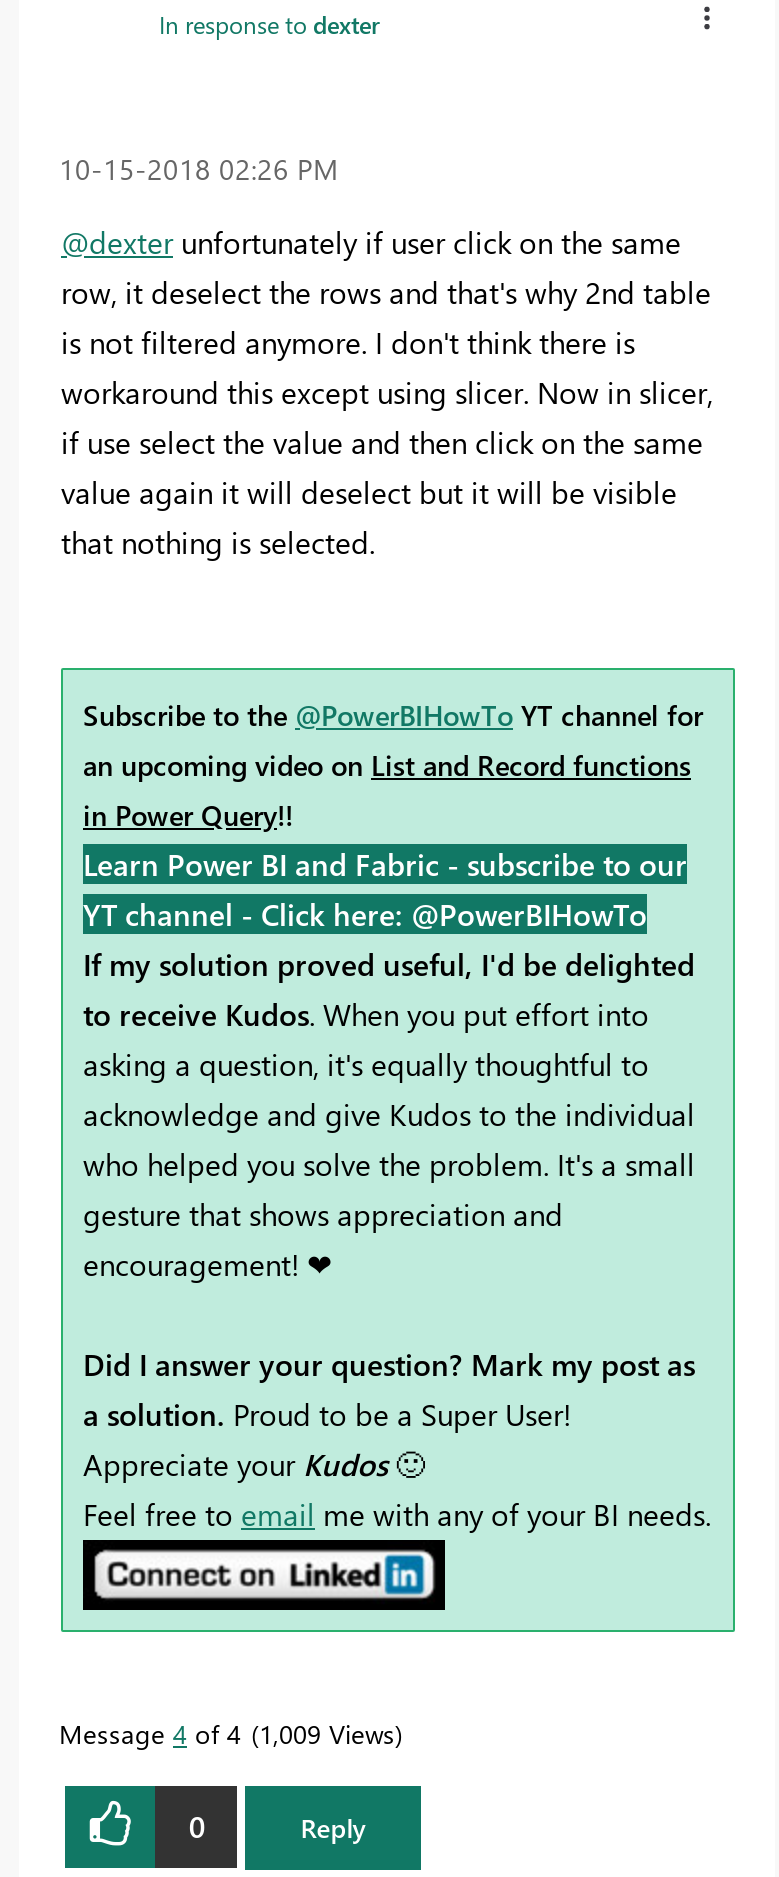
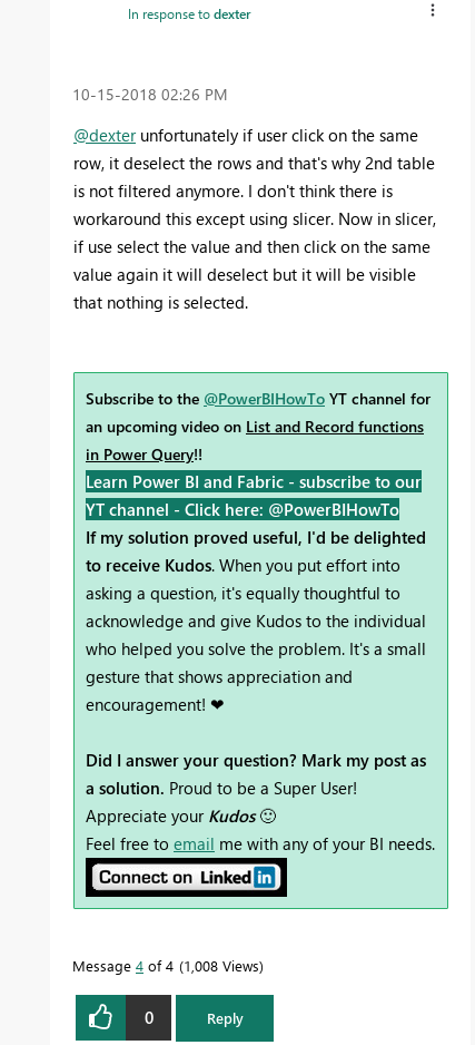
- Message 4 of 4 1,009 Views
+ Message 4 of 4 1,008 Views
